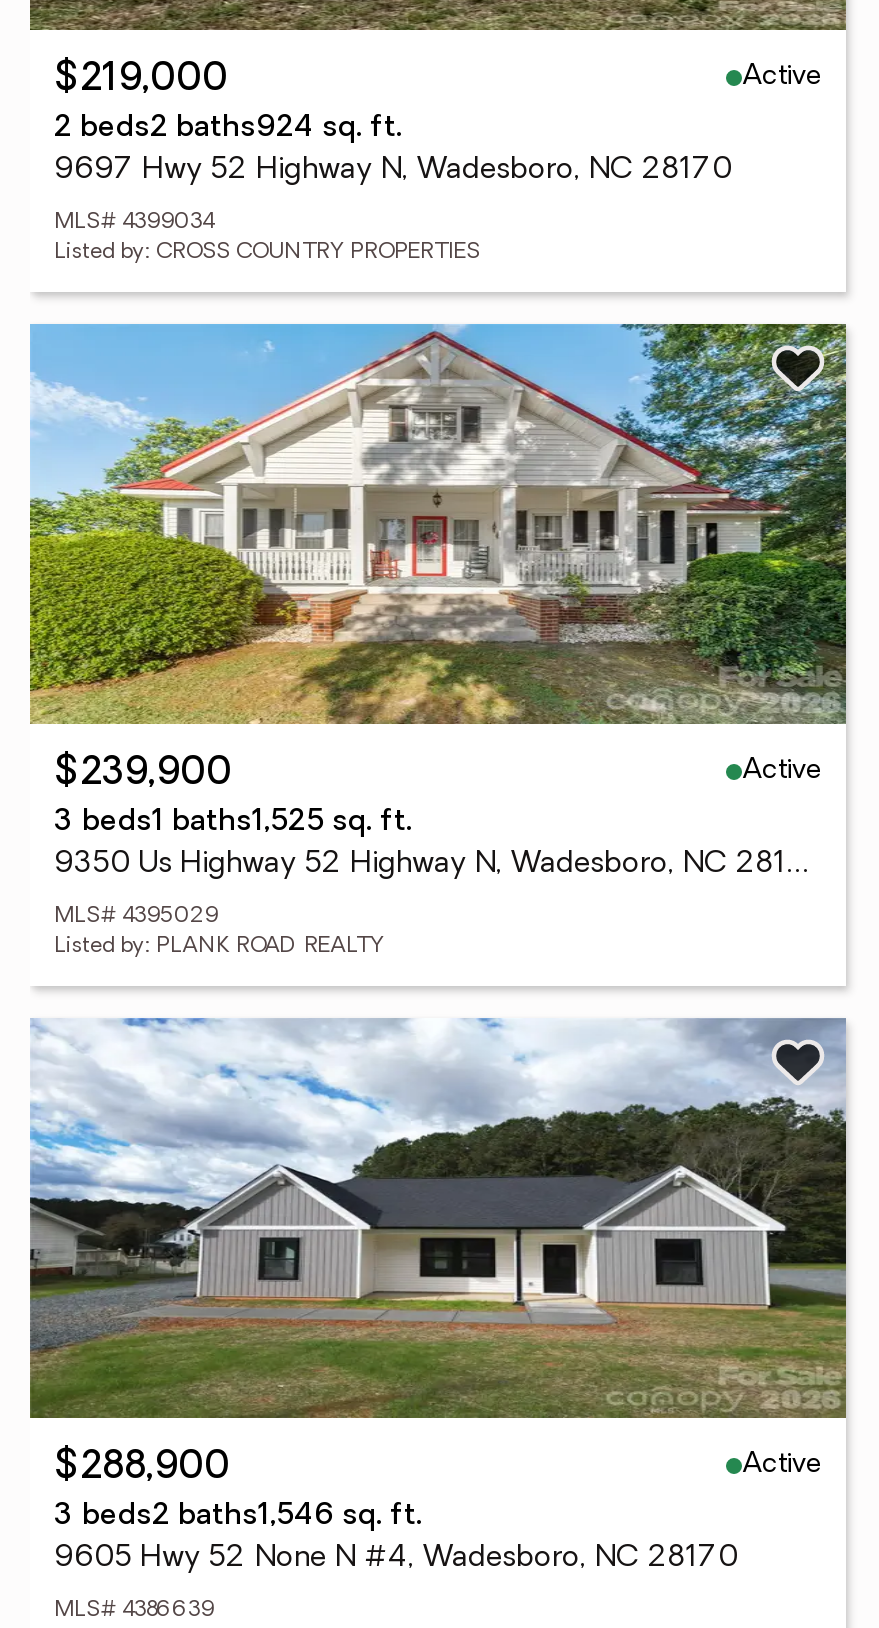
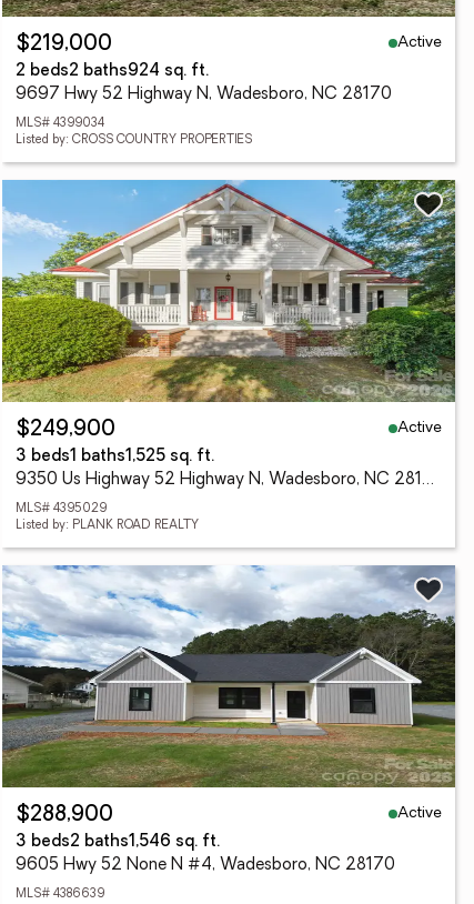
- $239,900
+ $249,900
